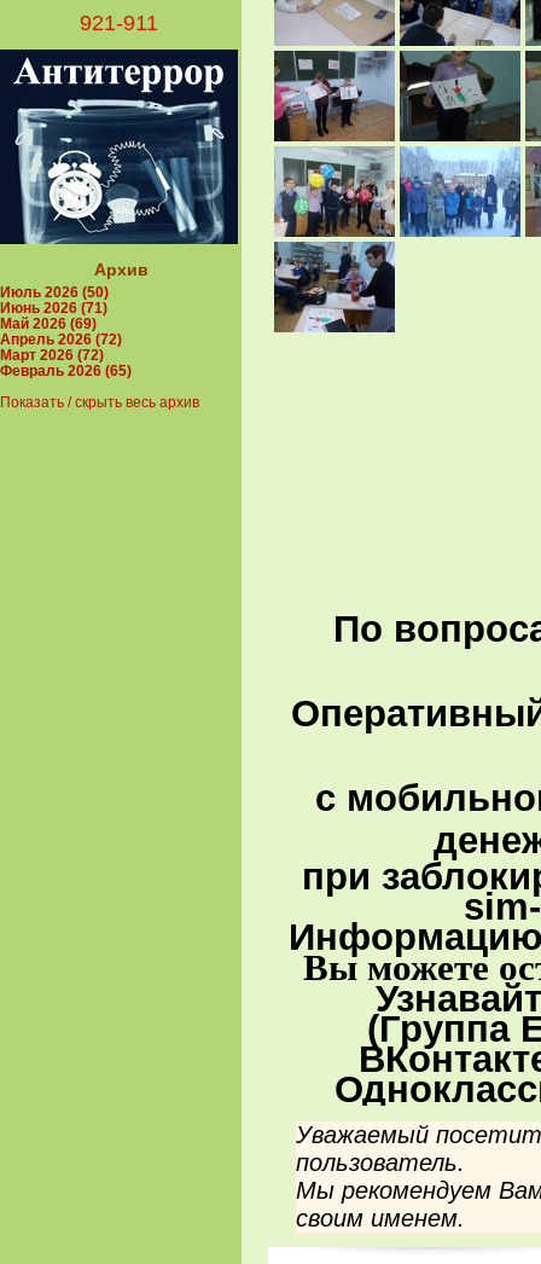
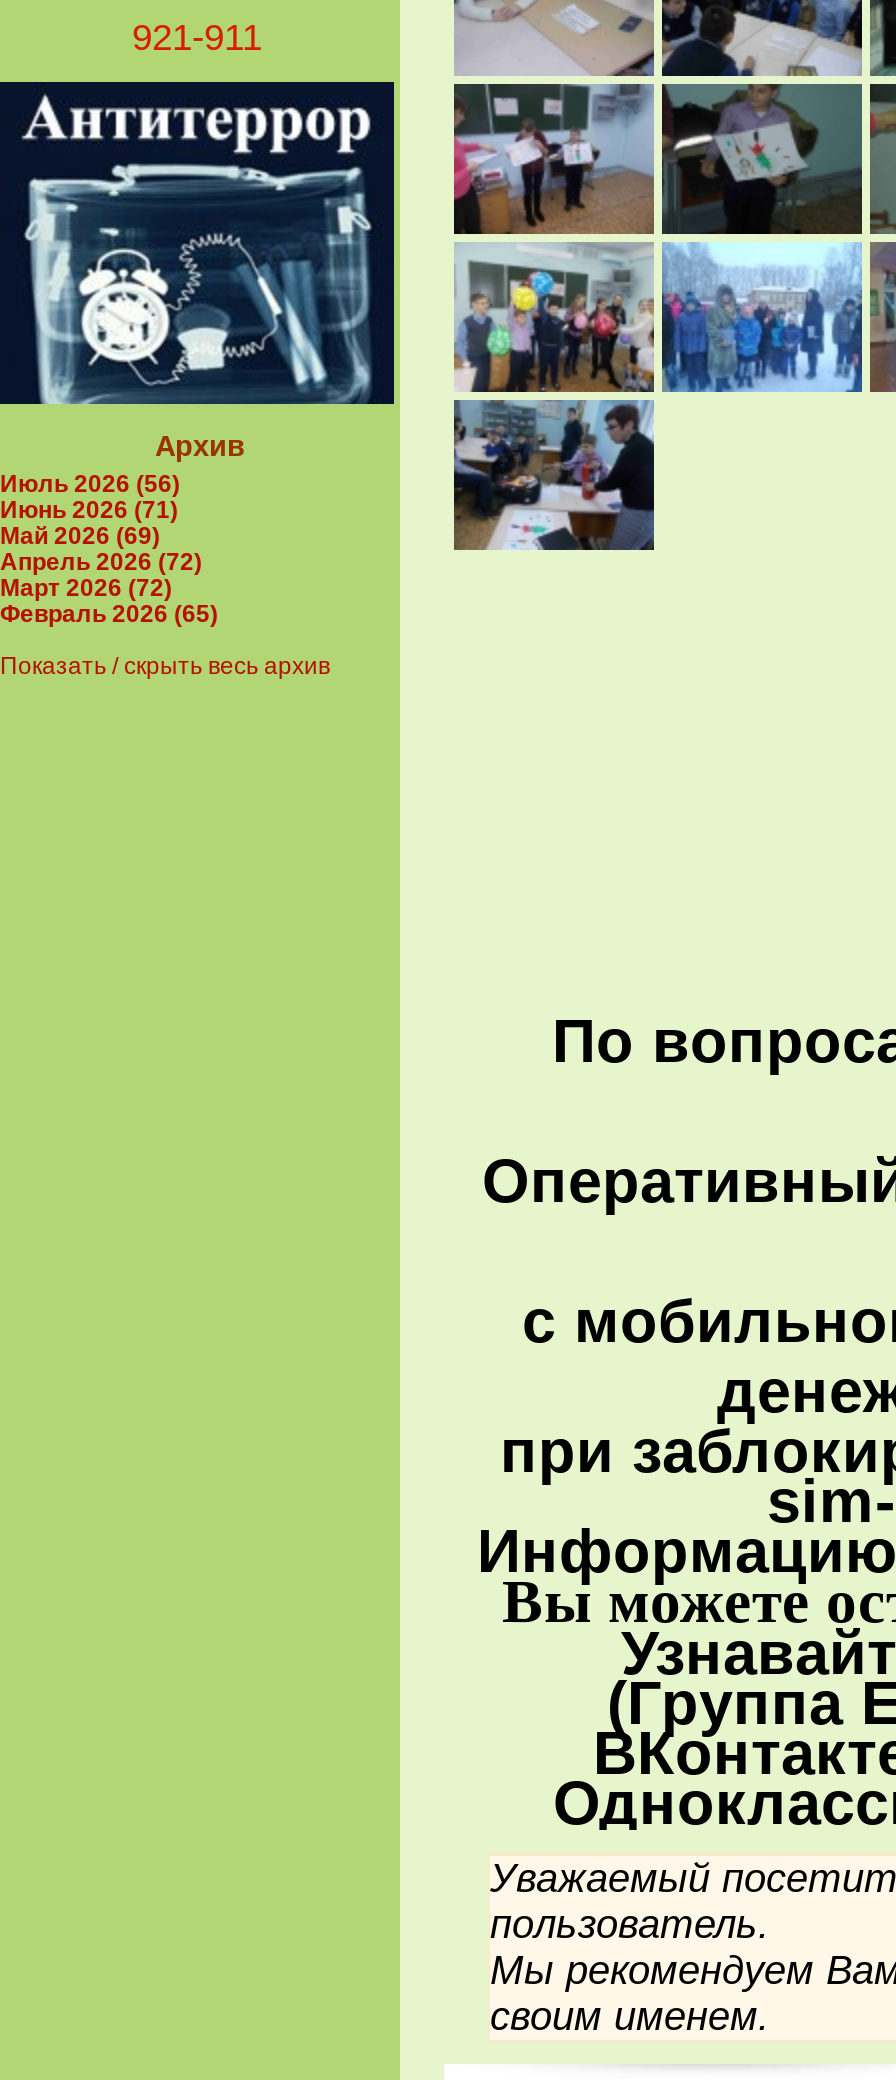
- Июль 2026 (50)
+ Июль 2026 (56)
